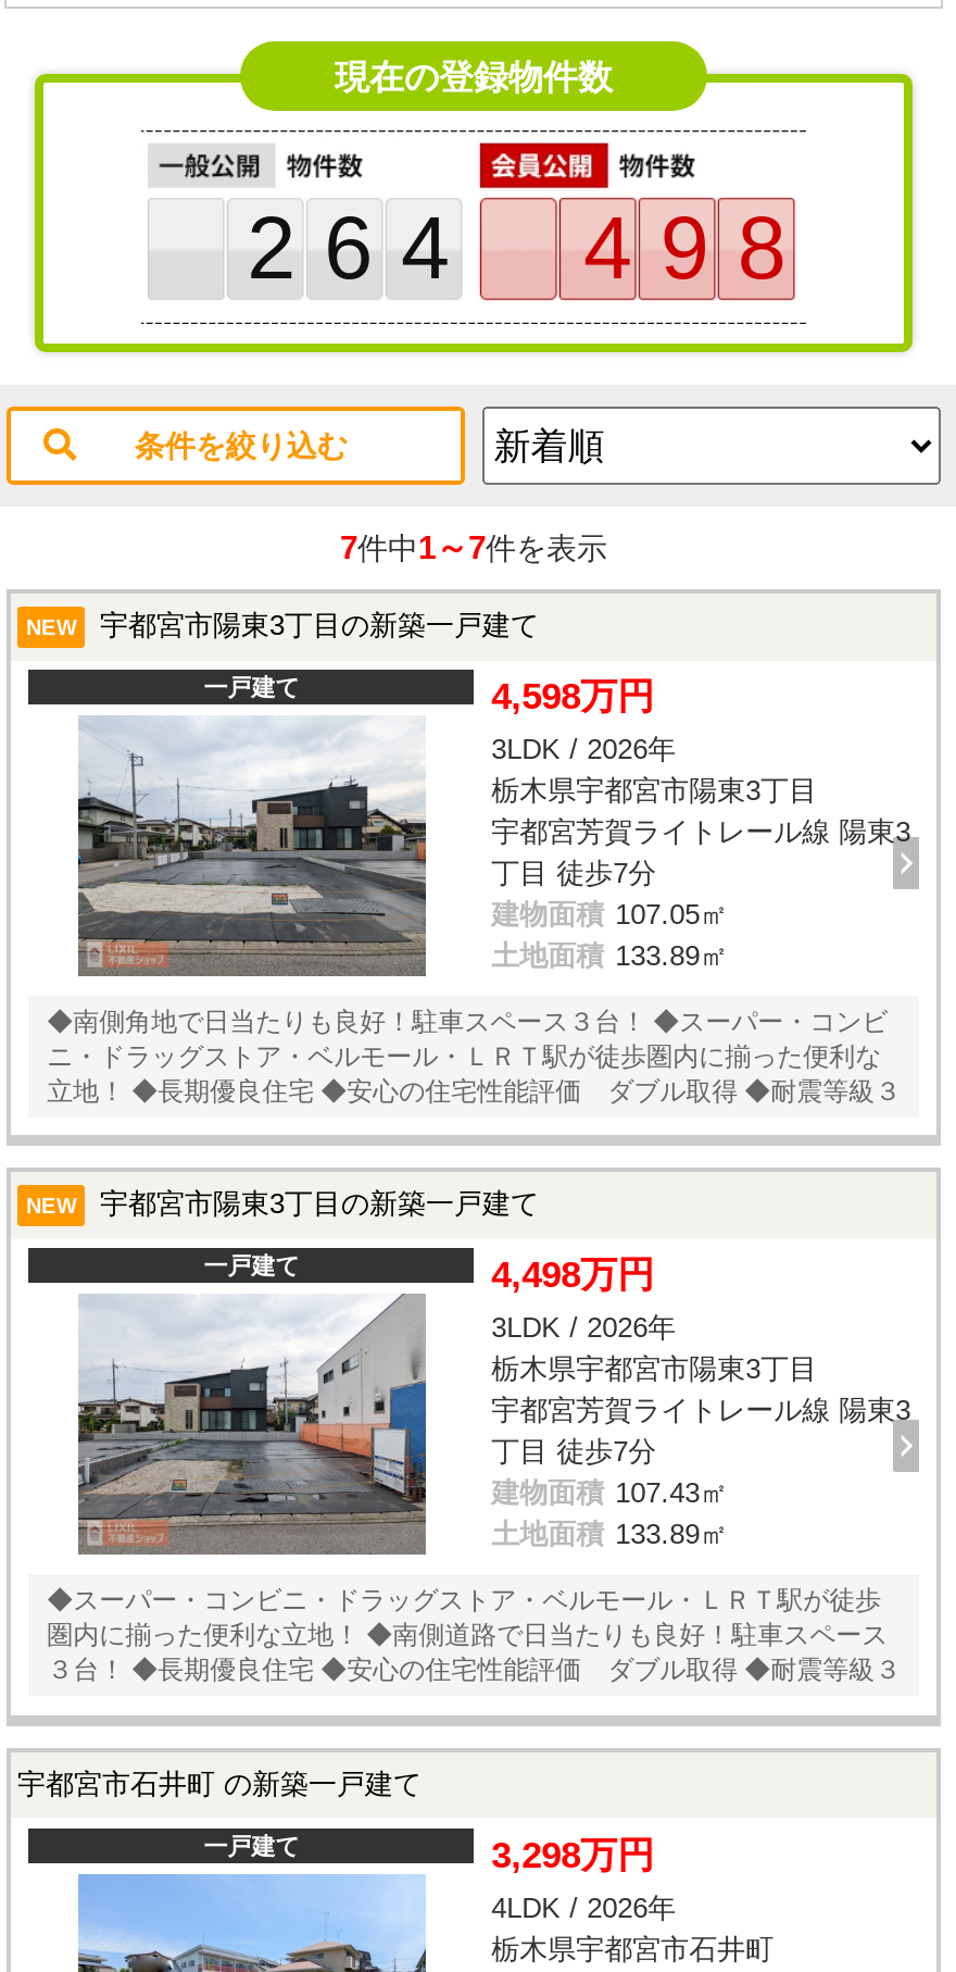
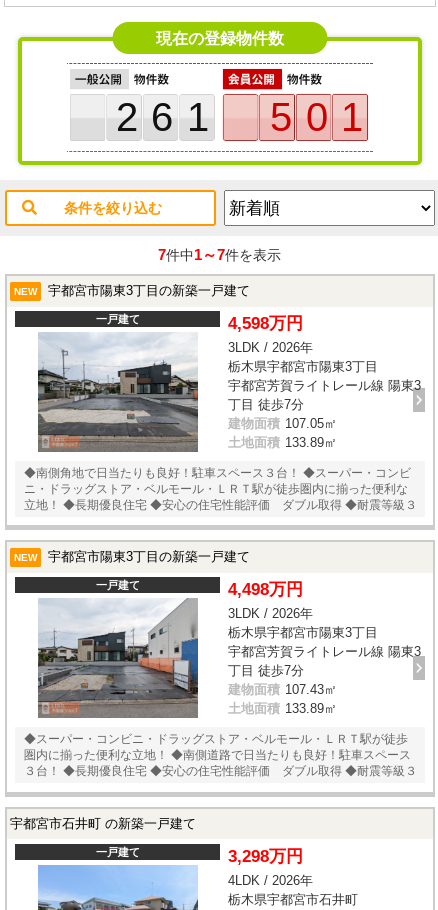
- 264
+ 261

- 498
+ 501
